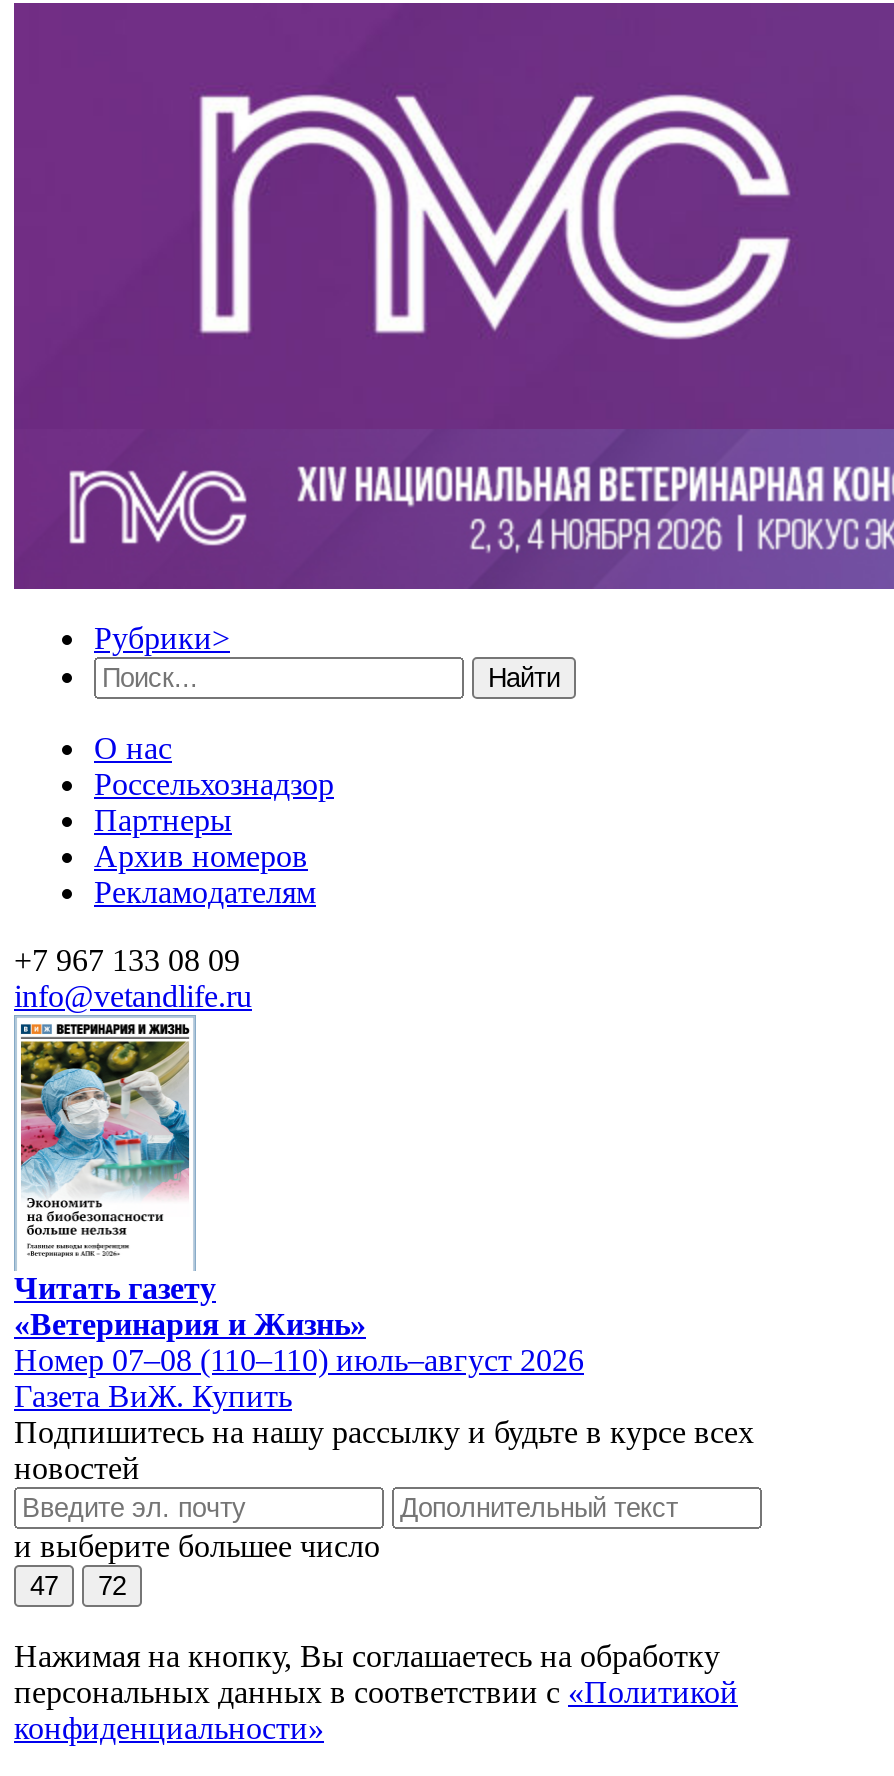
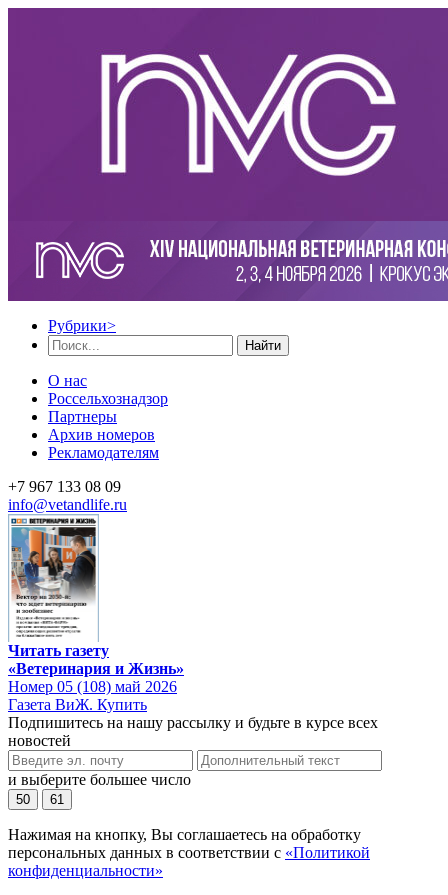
- [image]
+ [image]

- Номер 07–08 (110–110) июль–август 2026
+ Номер 05 (108) май 2026

- 47
+ 50

- 72
+ 61
